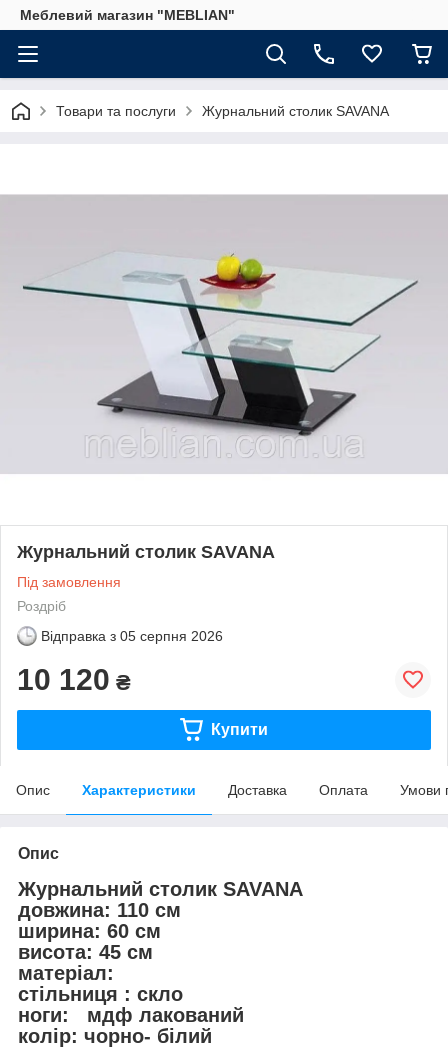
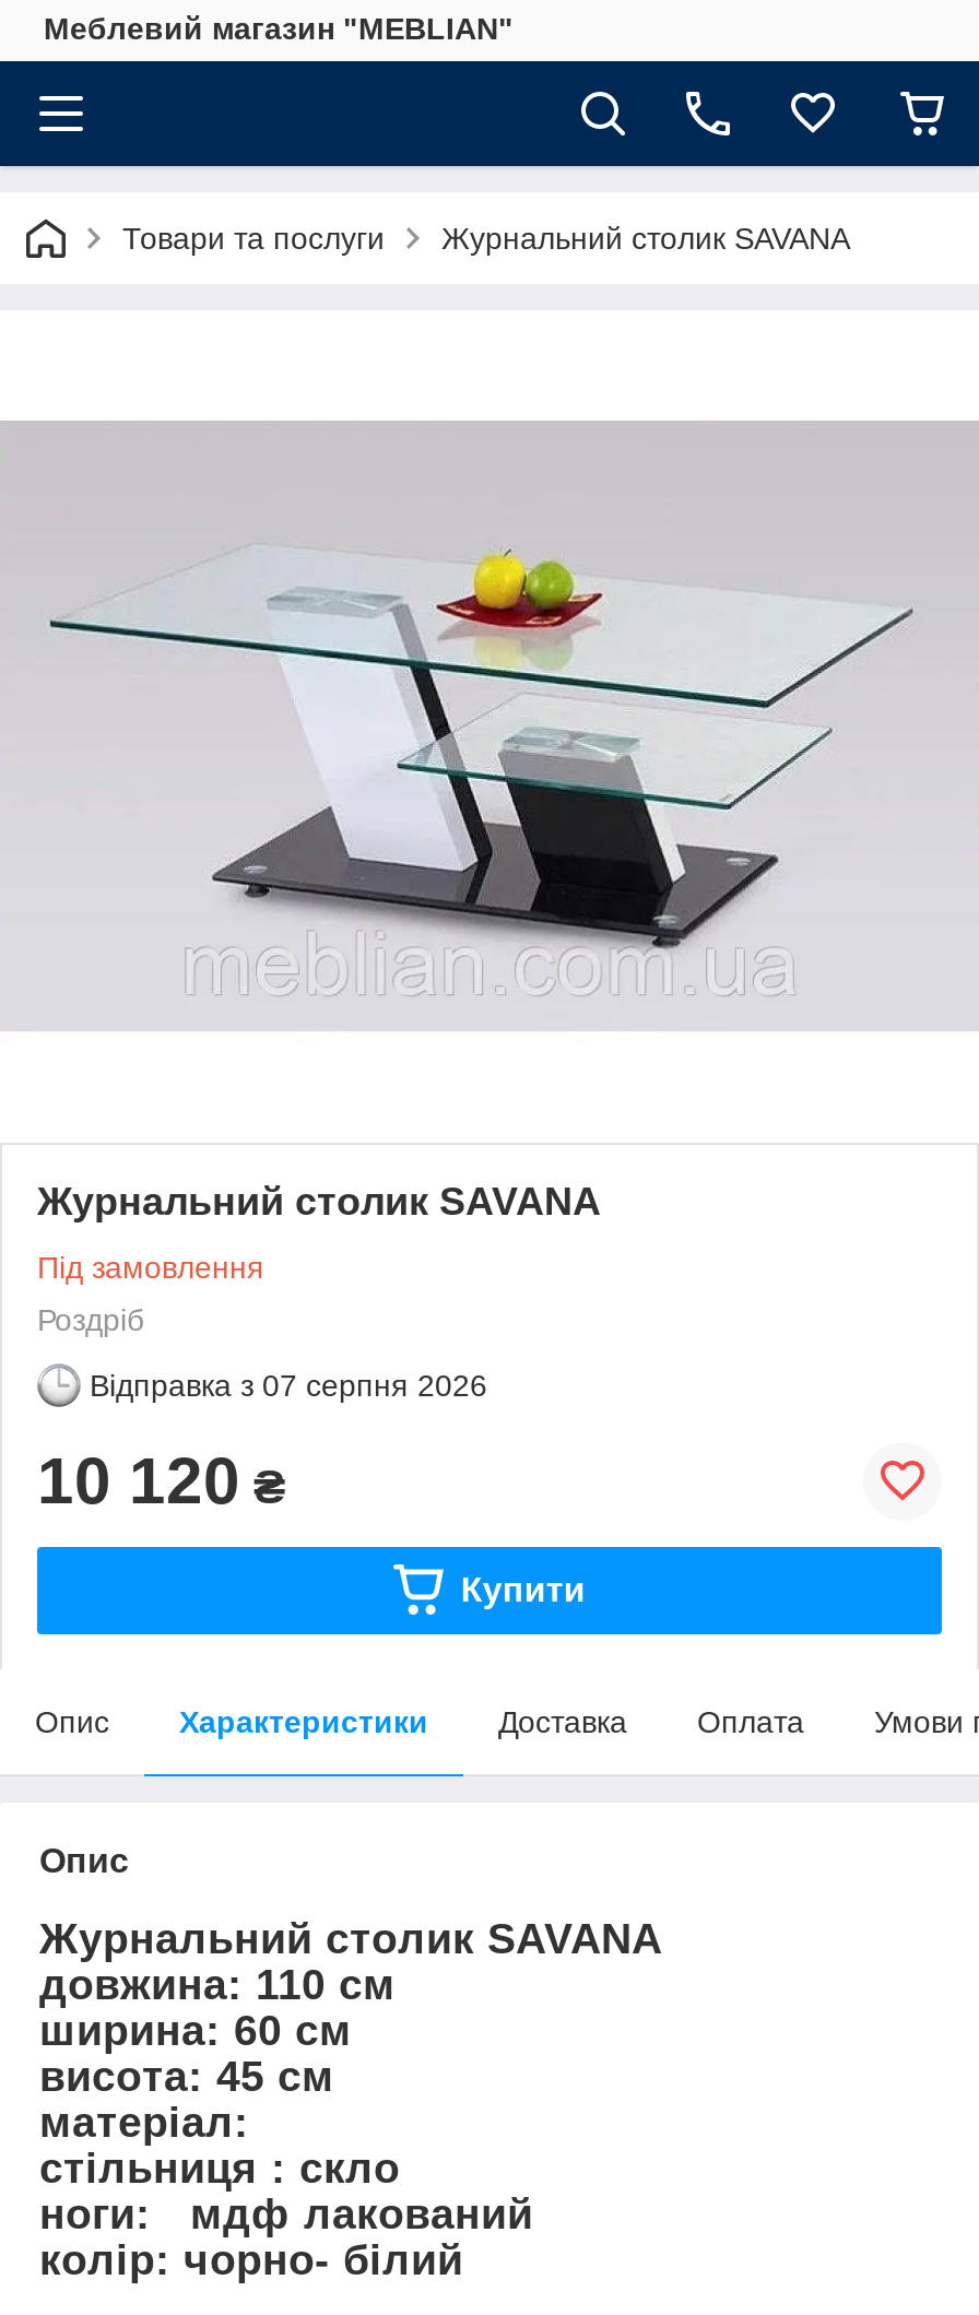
- Відправка з 05 серпня 2026
+ Відправка з 07 серпня 2026
